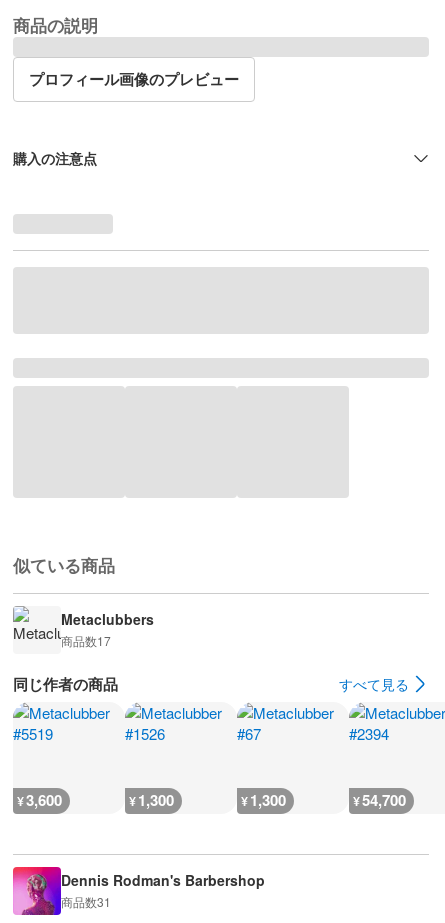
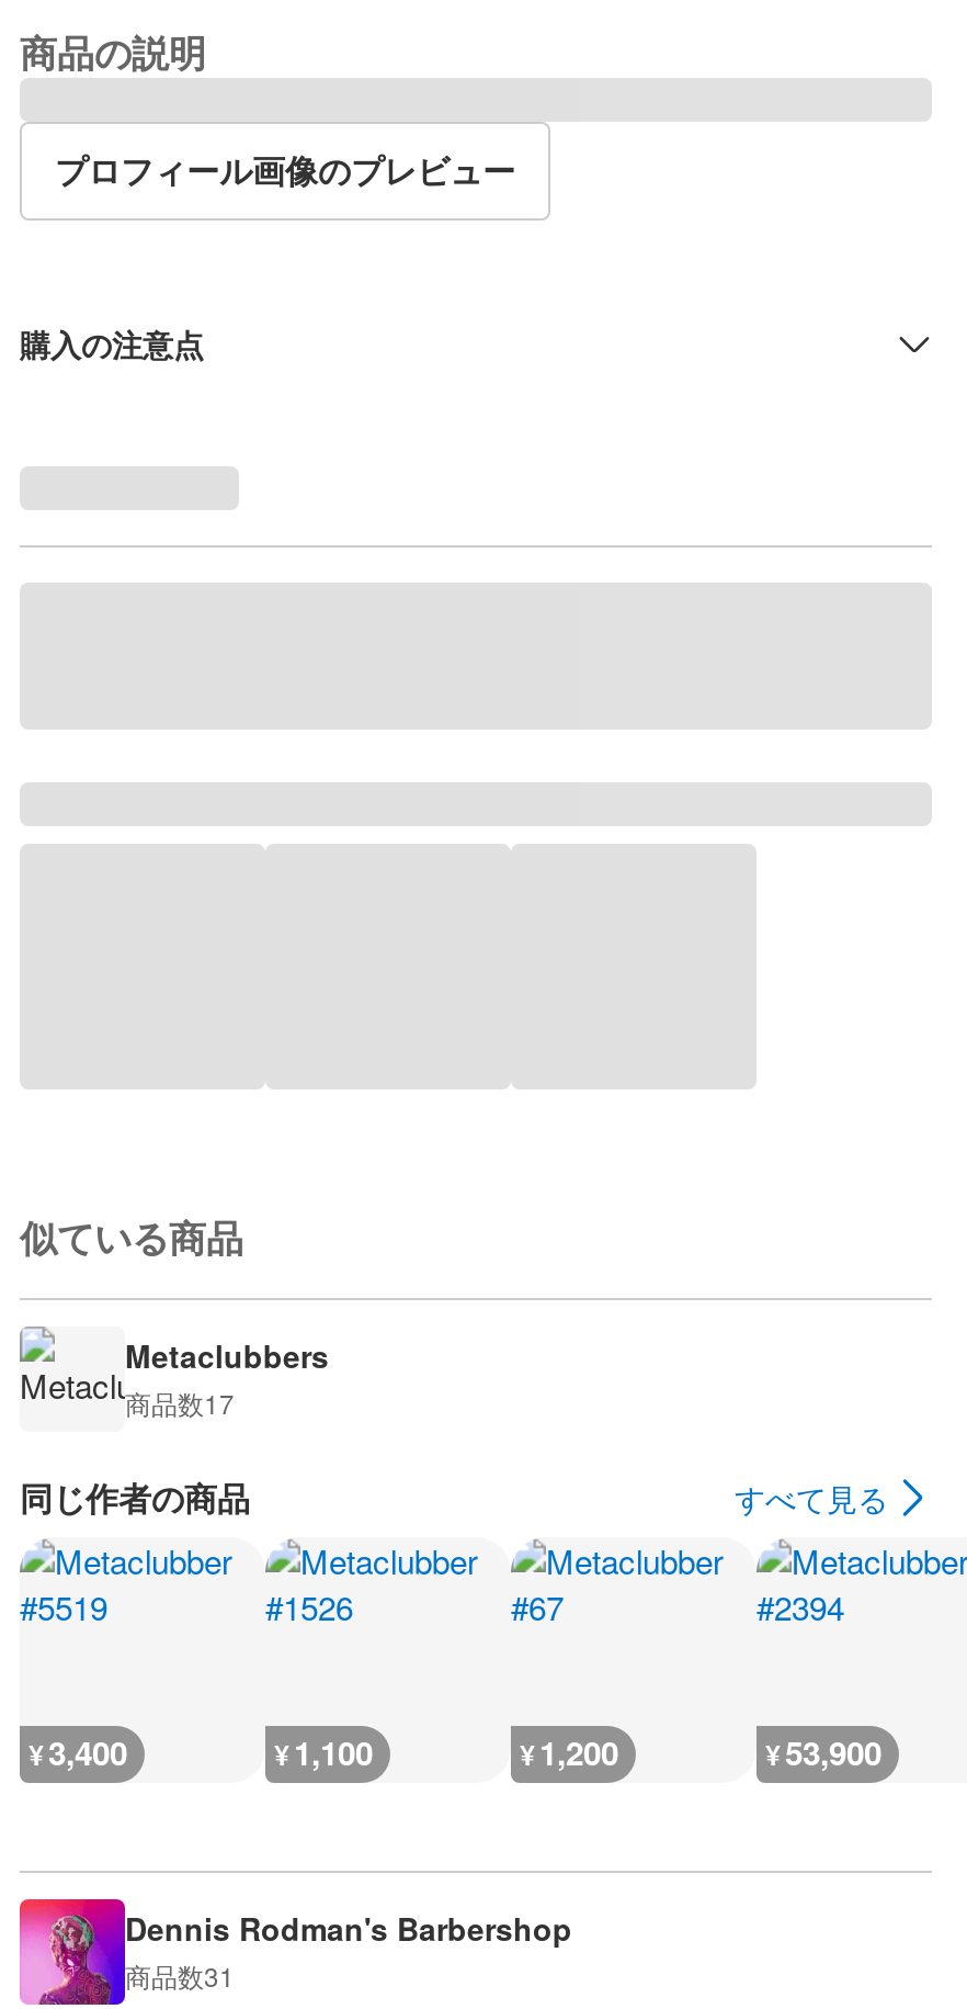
- ¥ 3,600
+ ¥ 3,400

- ¥ 1,300
+ ¥ 1,100

- ¥ 1,300
+ ¥ 1,200

- ¥ 54,700
+ ¥ 53,900
